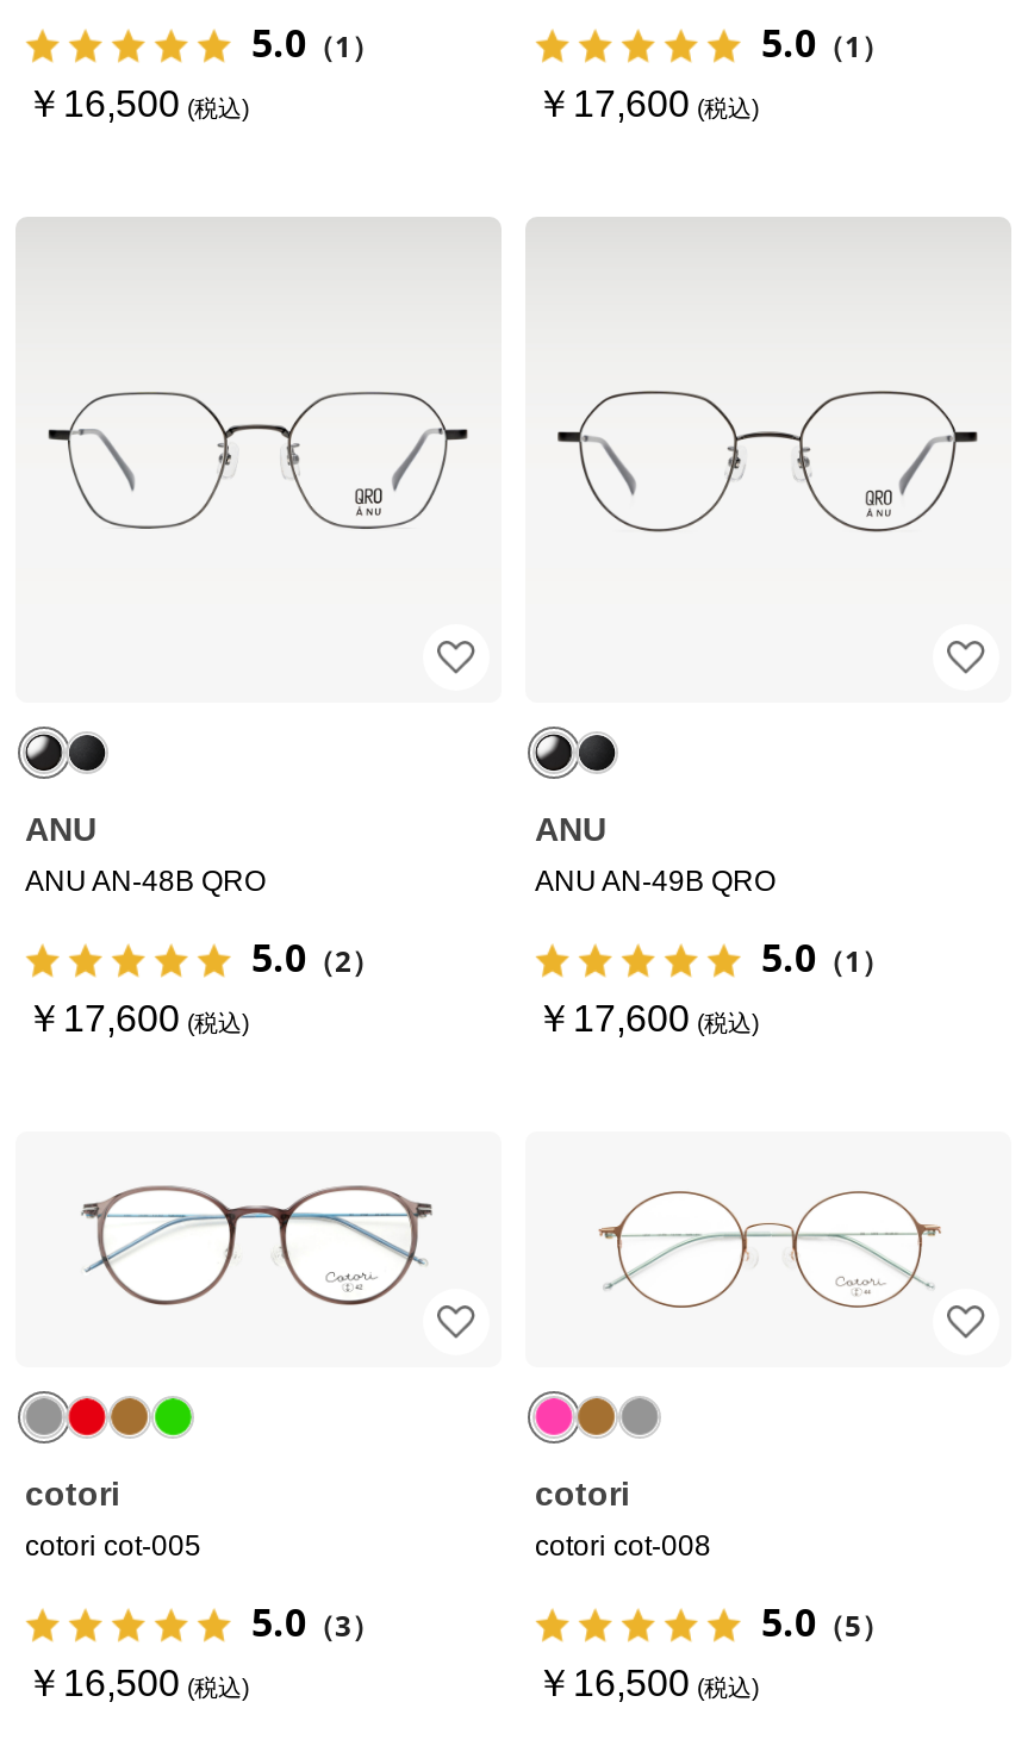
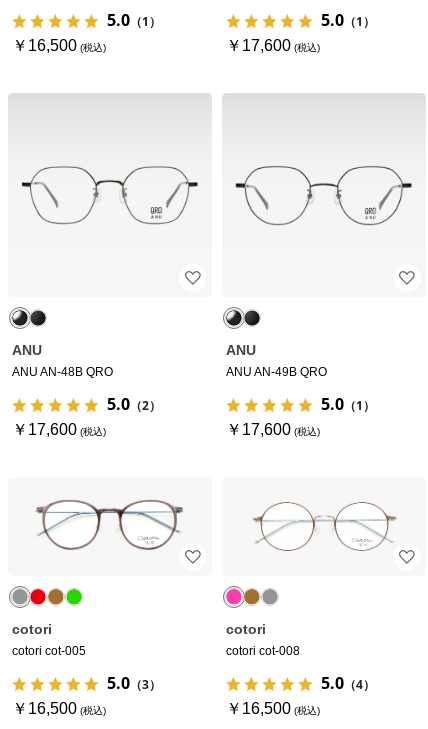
- 5.0（5）
+ 5.0（4）
